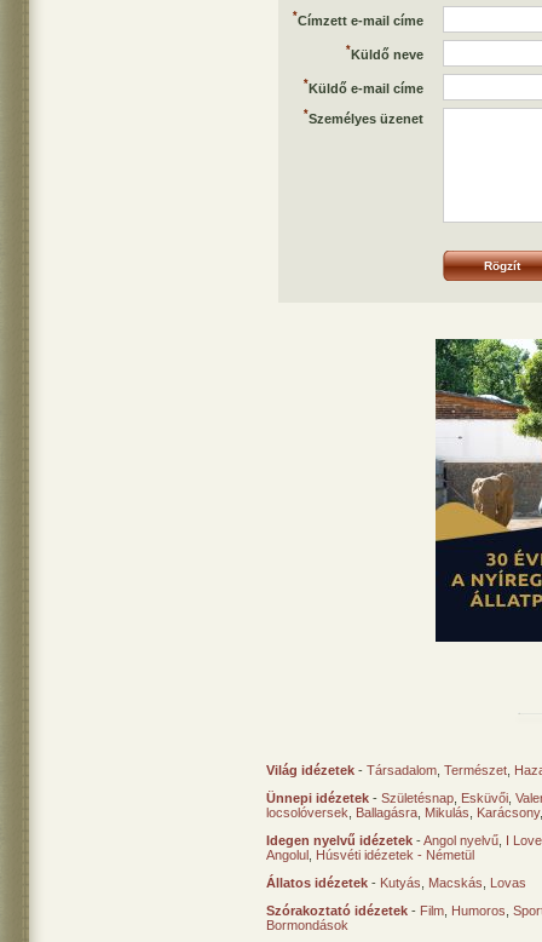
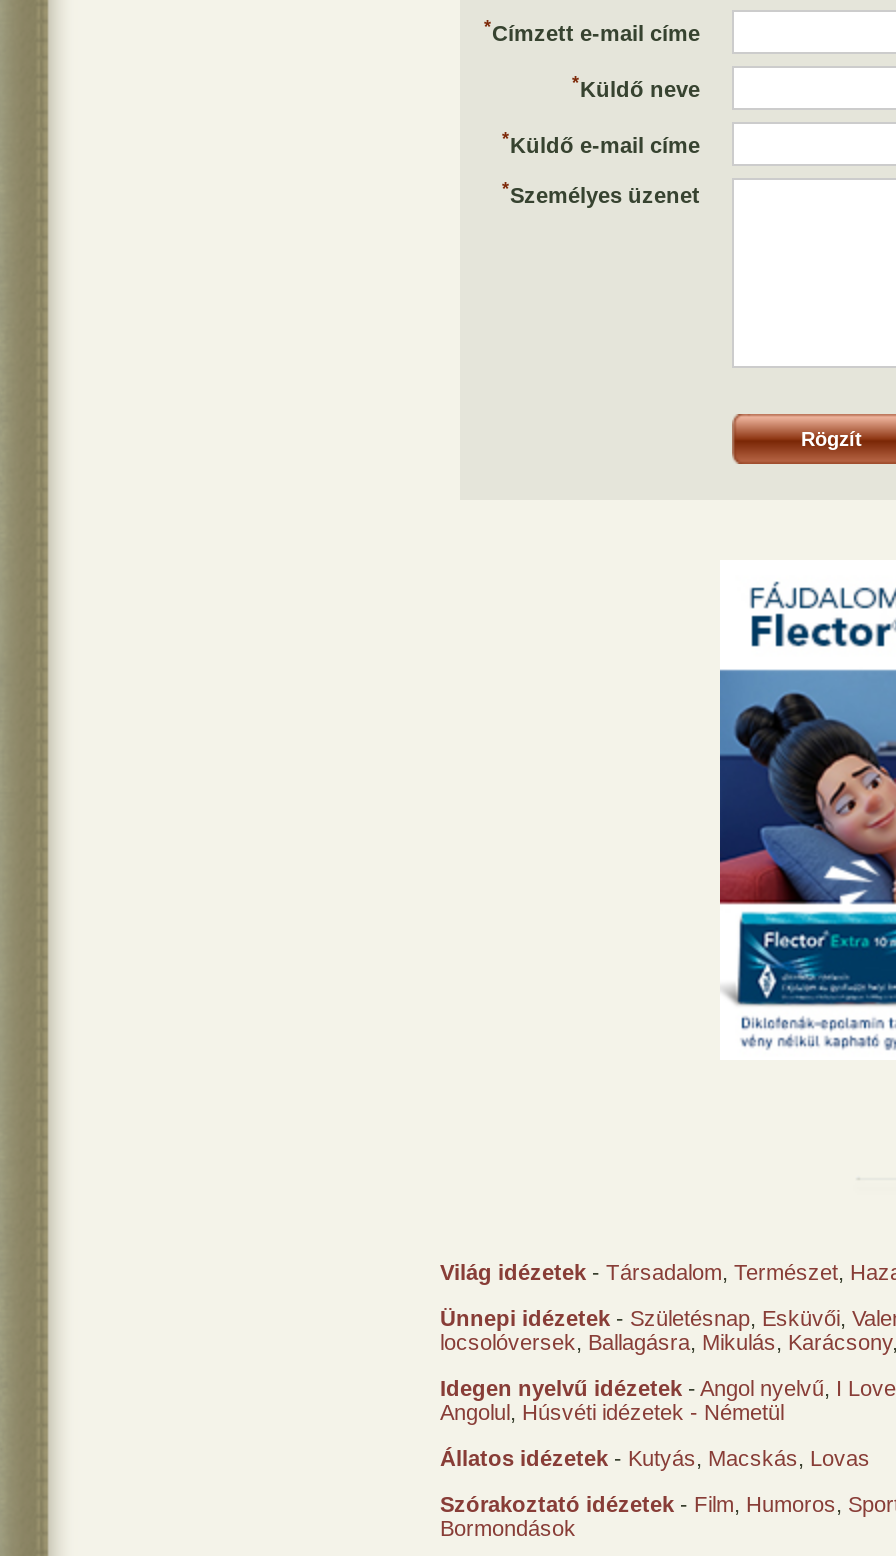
- [image]
+ [image]
